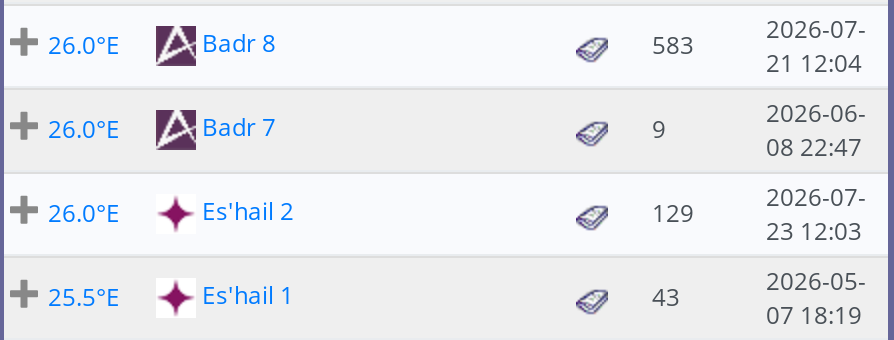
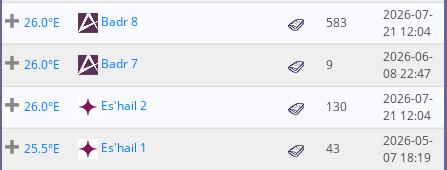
- 129
+ 130

- 23 12:03
+ 21 12:04
